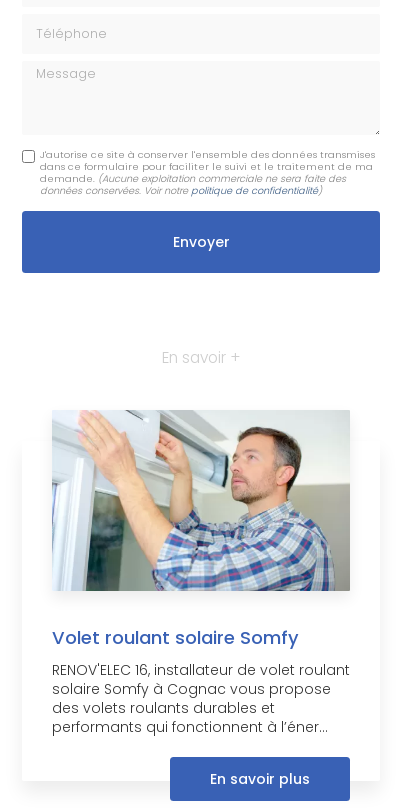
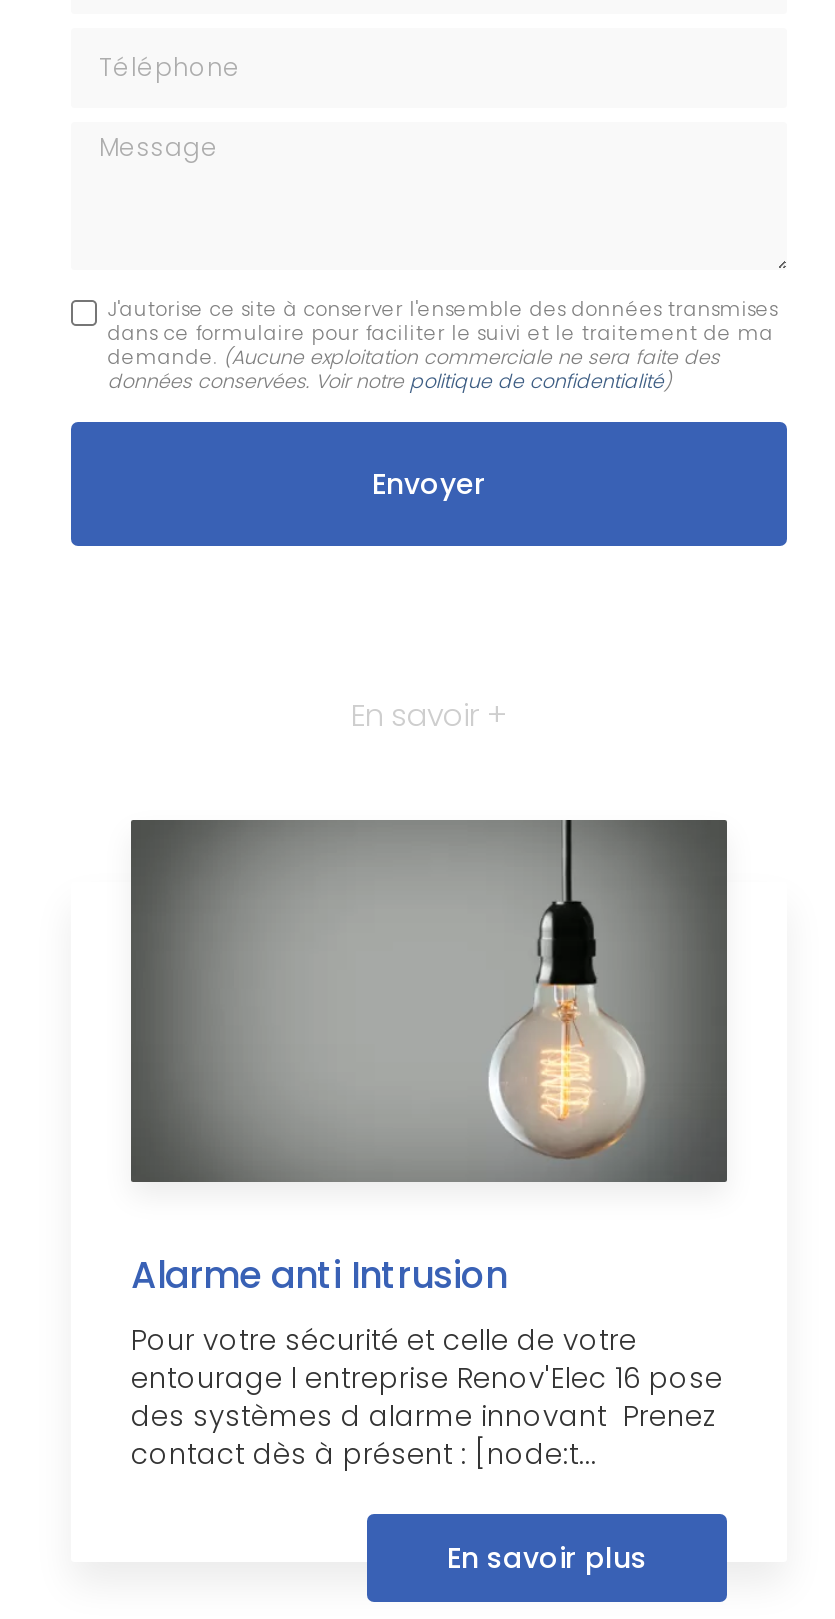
- [image]
- Volet roulant solaire Somfy
- RENOV'ELEC 16, installateur de volet roulant
- solaire Somfy à Cognac vous propose
- des volets roulants durables et
- performants qui fonctionnent à l’éner...
+ [image]
+ Alarme anti Intrusion
+ Pour votre sécurité et celle de votre
+ entourage l entreprise Renov'Elec 16 pose
+ des systèmes d alarme innovant Prenez
+ contact dès à présent : [node:t...
